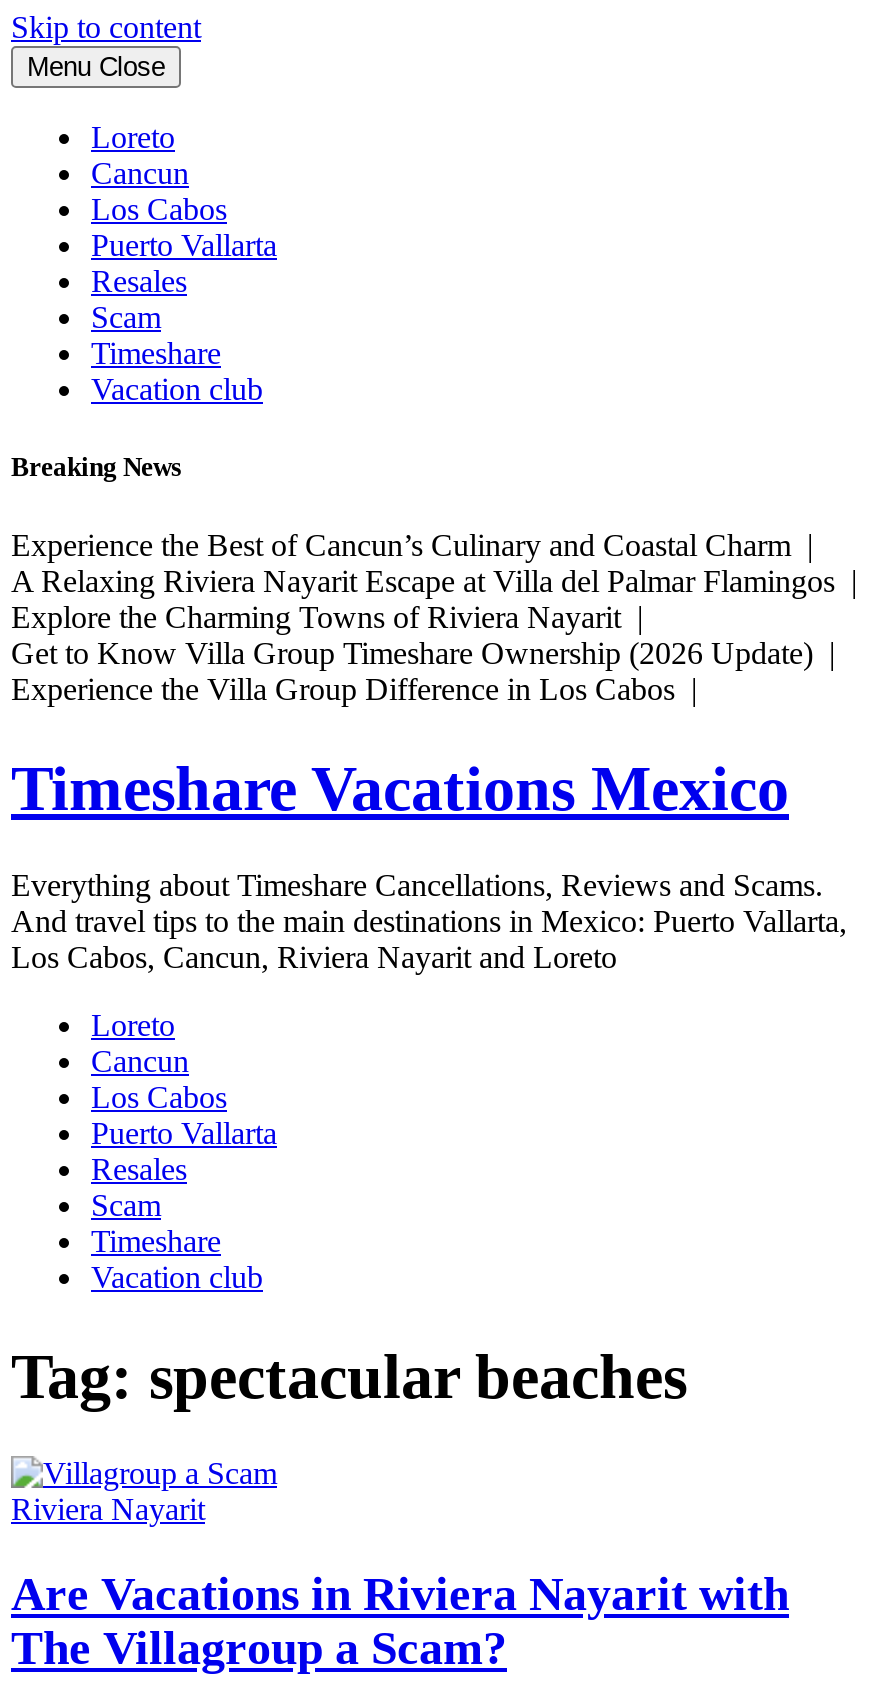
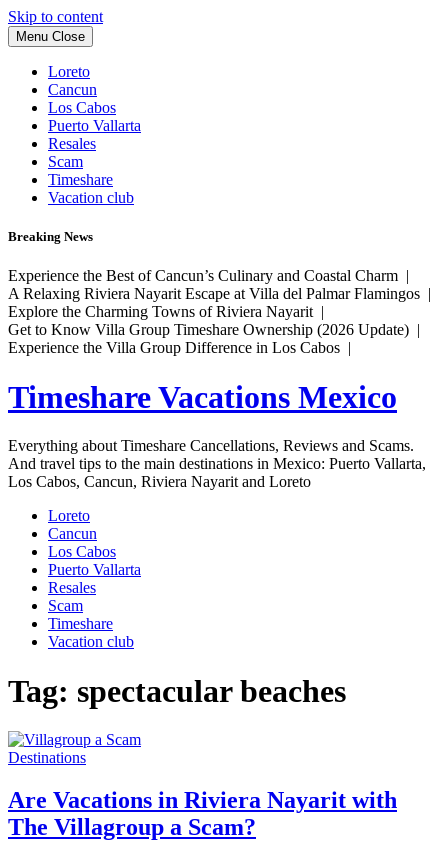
- Riviera Nayarit
+ Destinations
